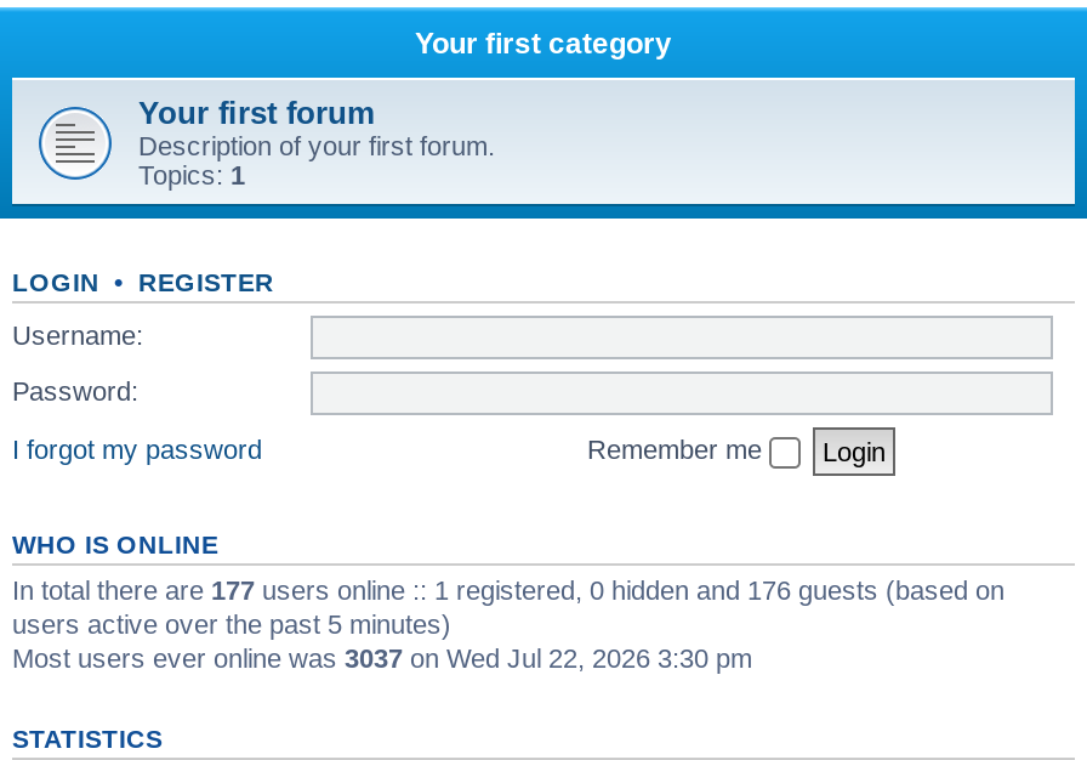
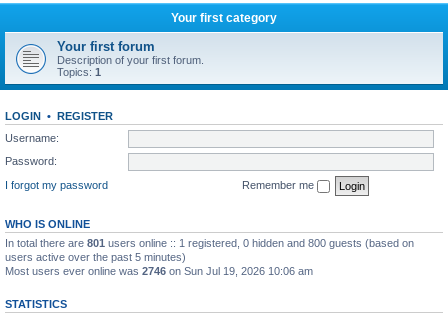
- In total there are 177 users online :: 1 registered, 0 hidden and 176 guests (based on
+ In total there are 801 users online :: 1 registered, 0 hidden and 800 guests (based on

- Most users ever online was 3037 on Wed Jul 22, 2026 3:30 pm
+ Most users ever online was 2746 on Sun Jul 19, 2026 10:06 am
